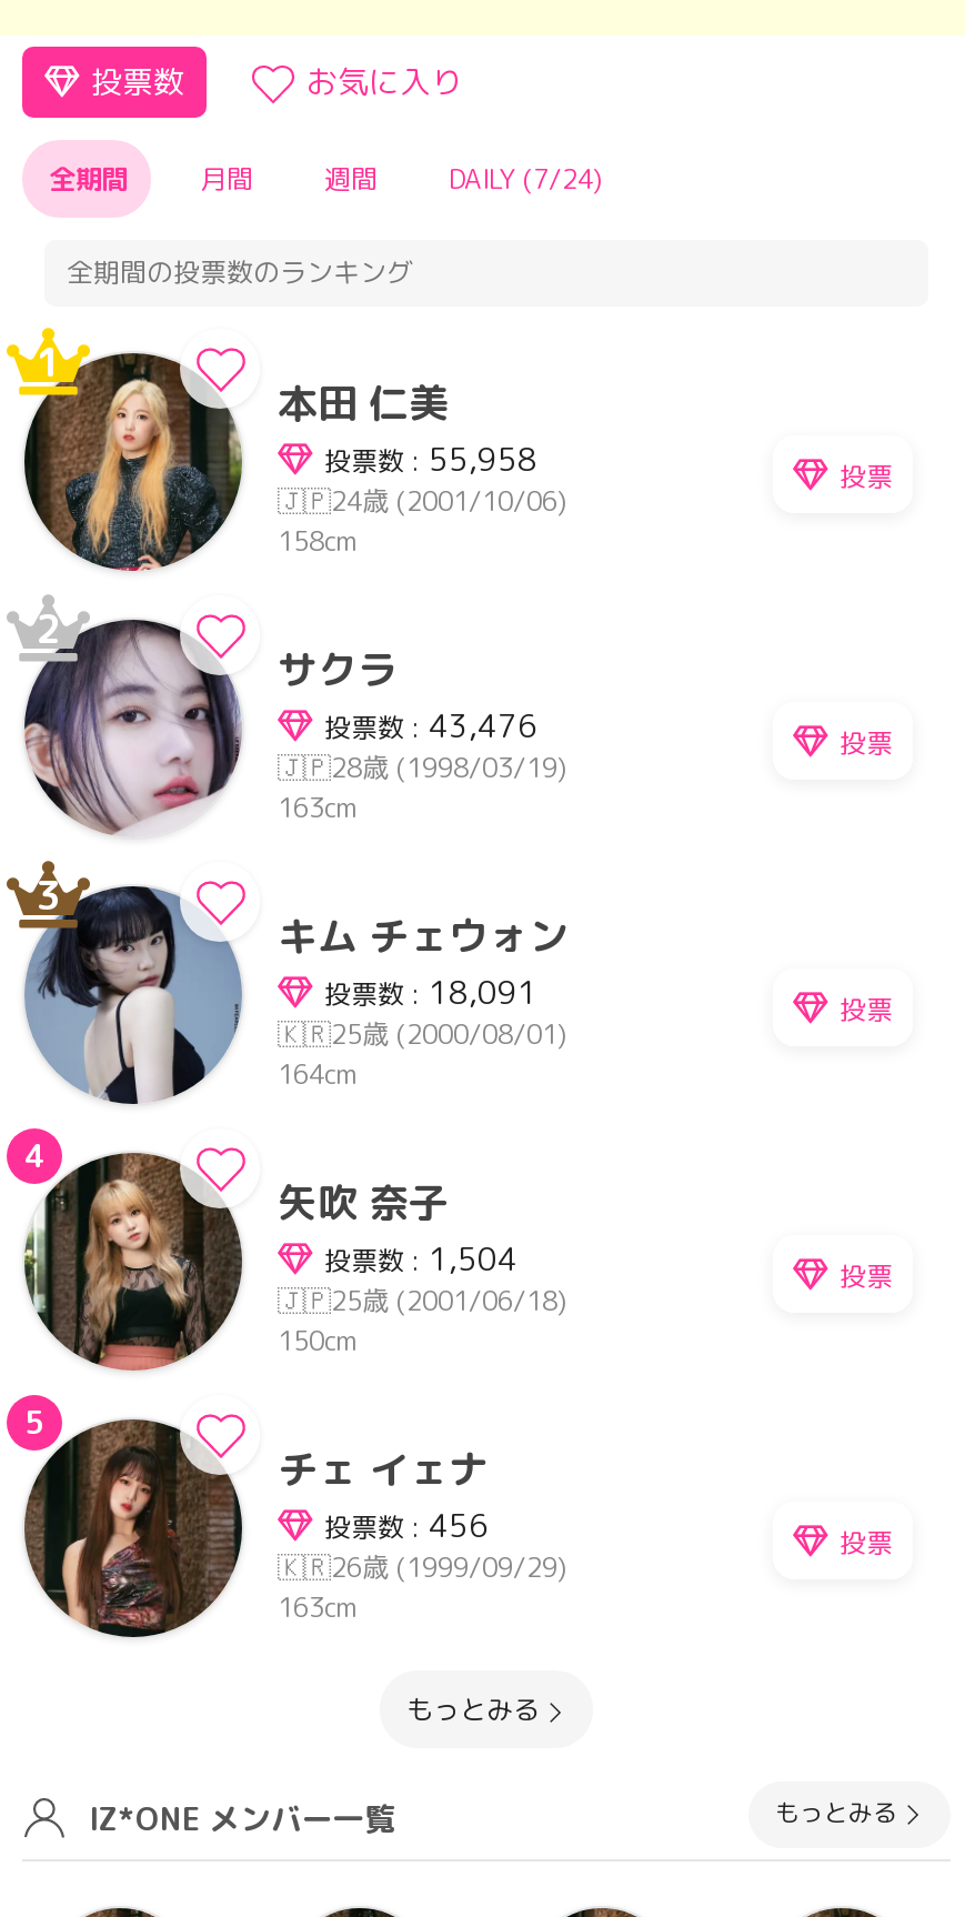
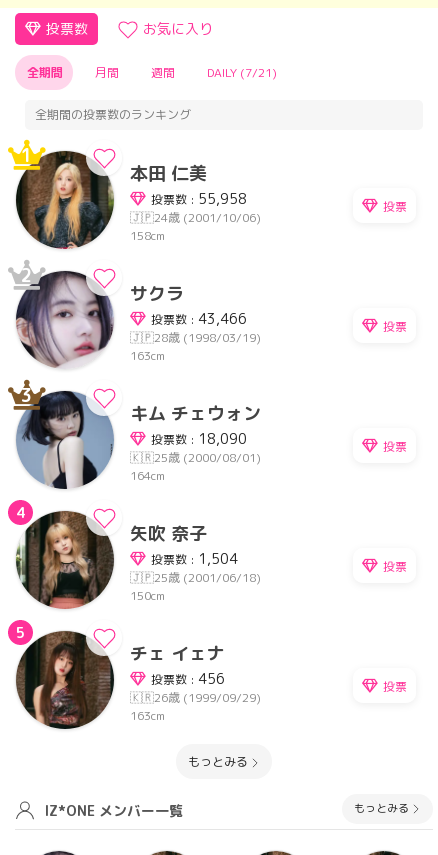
- 全期間 月間 週間 DAILY (7/24)
+ 全期間 月間 週間 DAILY (7/21)

- 投票数 : 43,476
+ 投票数 : 43,466

- 投票数 : 18,091
+ 投票数 : 18,090
